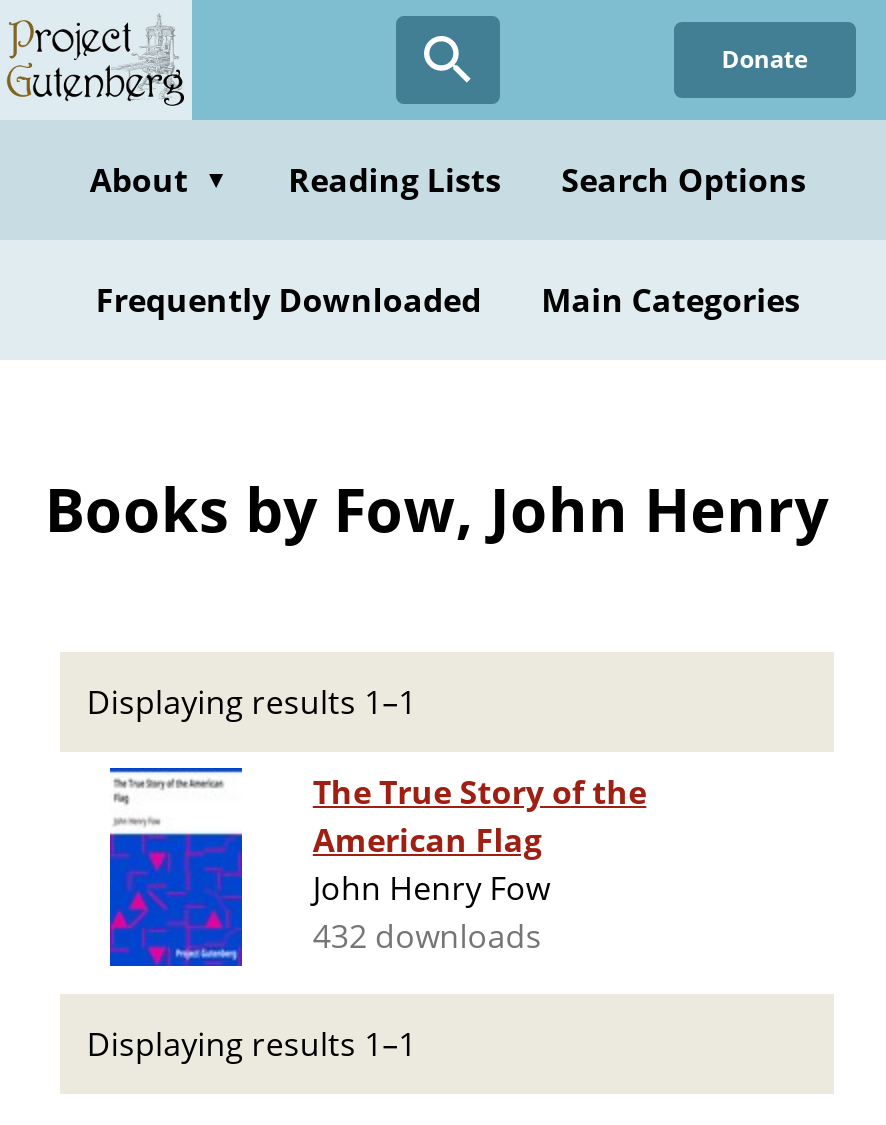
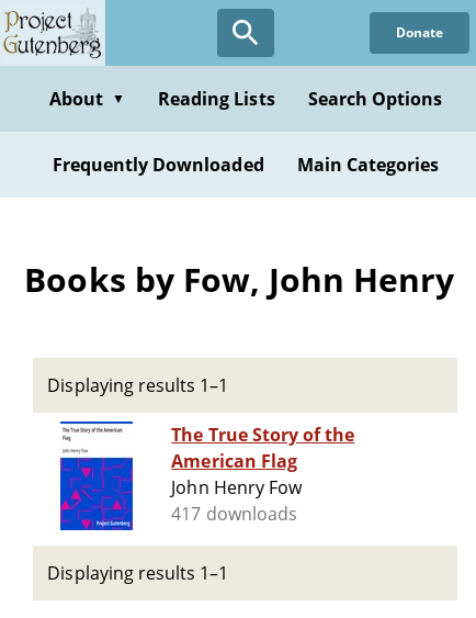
- 432 downloads
+ 417 downloads
